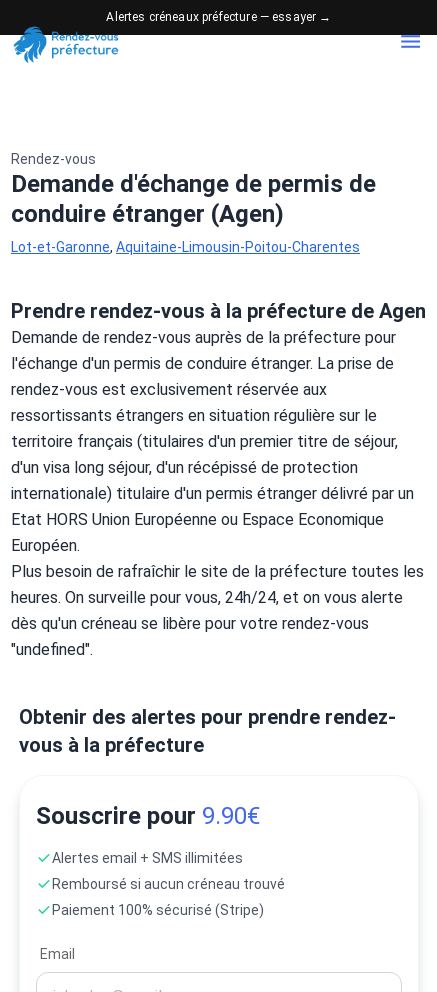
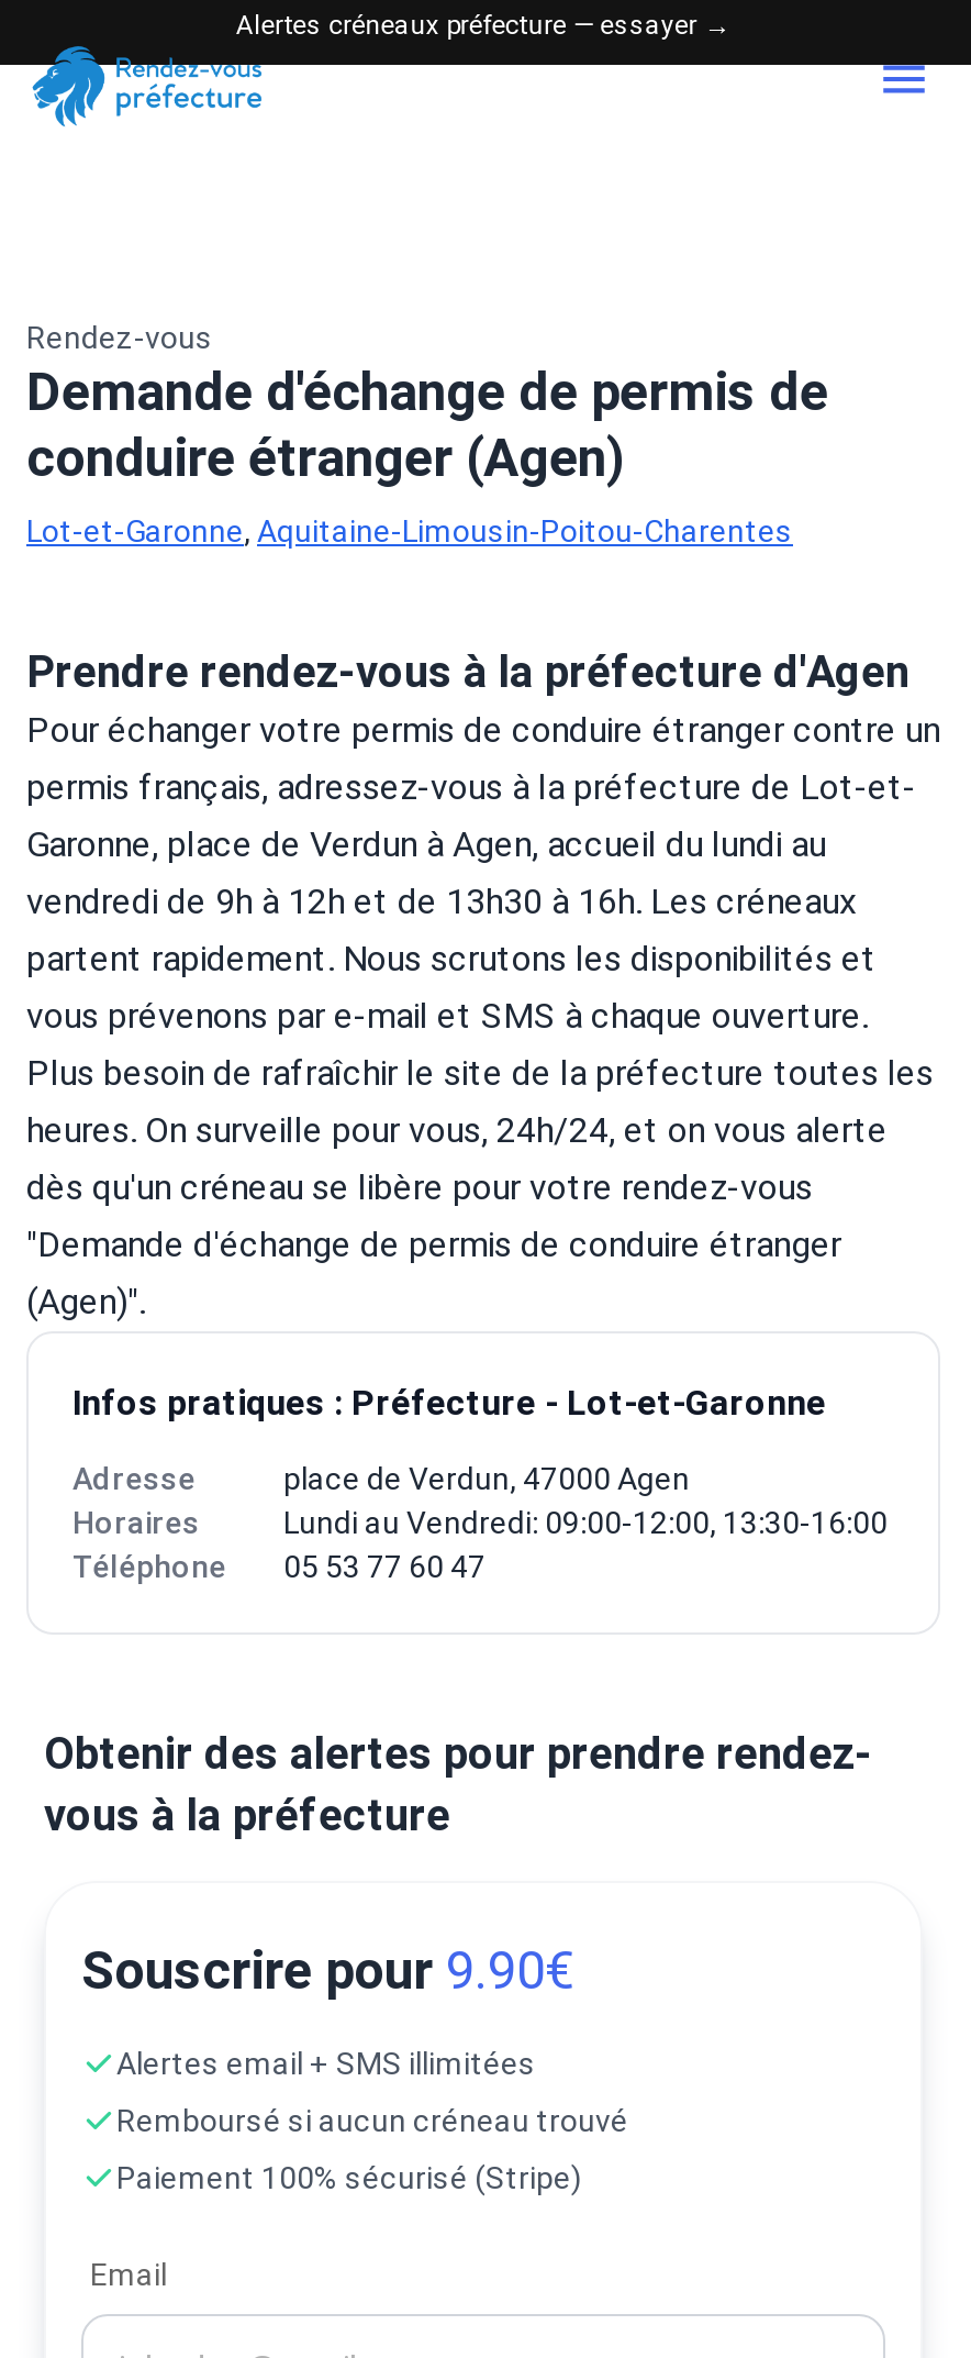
- Prendre rendez-vous à la préfecture de Agen
- Demande de rendez-vous auprès de la préfecture pour
- l'échange d'un permis de conduire étranger. La prise de
- rendez-vous est exclusivement réservée aux
- ressortissants étrangers en situation régulière sur le
- territoire français (titulaires d'un premier titre de séjour,
- d'un visa long séjour, d'un récépissé de protection
- internationale) titulaire d'un permis étranger délivré par un
- Etat HORS Union Européenne ou Espace Economique
- Européen.
+ Prendre rendez-vous à la préfecture d'Agen
+ Pour échanger votre permis de conduire étranger contre un
+ permis français, adressez-vous à la préfecture de Lot-et-
+ Garonne, place de Verdun à Agen, accueil du lundi au
+ vendredi de 9h à 12h et de 13h30 à 16h. Les créneaux
+ partent rapidement. Nous scrutons les disponibilités et
+ vous prévenons par e-mail et SMS à chaque ouverture.

moved up: Plus besoin de rafraîchir le site de la préfecture toutes les | heures. On surveille pour vous, 24h/24, et on vous alerte | dès qu'un créneau se libère pour votre rendez-vous

- "undefined".
+ "Demande d'échange de permis de conduire étranger
+ (Agen)".
+ Infos pratiques : Préfecture - Lot-et-Garonne
+ Adresse
+ place de Verdun, 47000 Agen
+ Horaires
+ Lundi au Vendredi: 09:00-12:00, 13:30-16:00
+ Téléphone
+ 05 53 77 60 47
